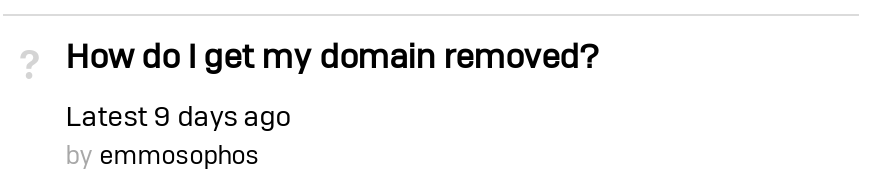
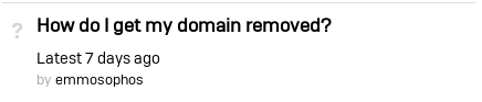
- Latest 9 days ago
+ Latest 7 days ago
